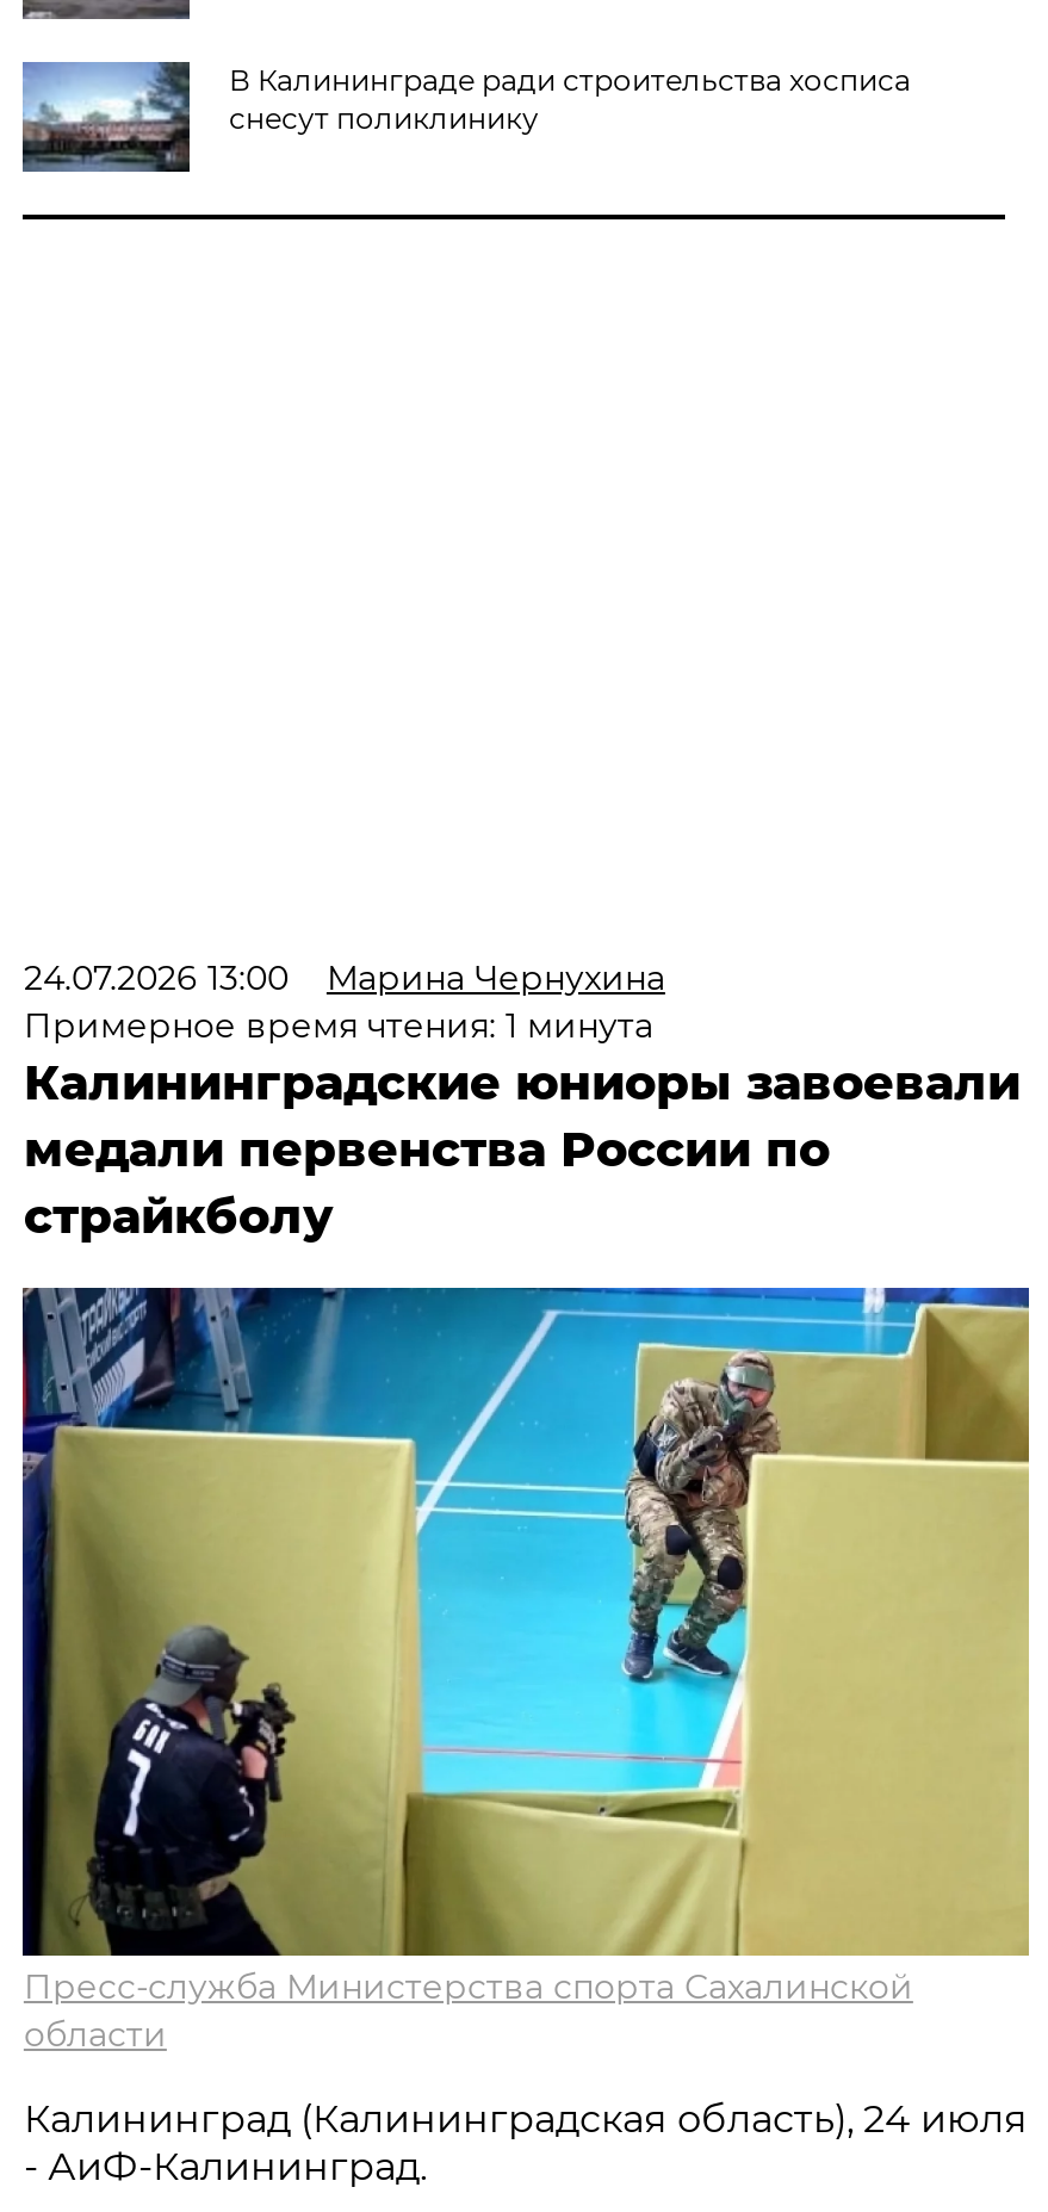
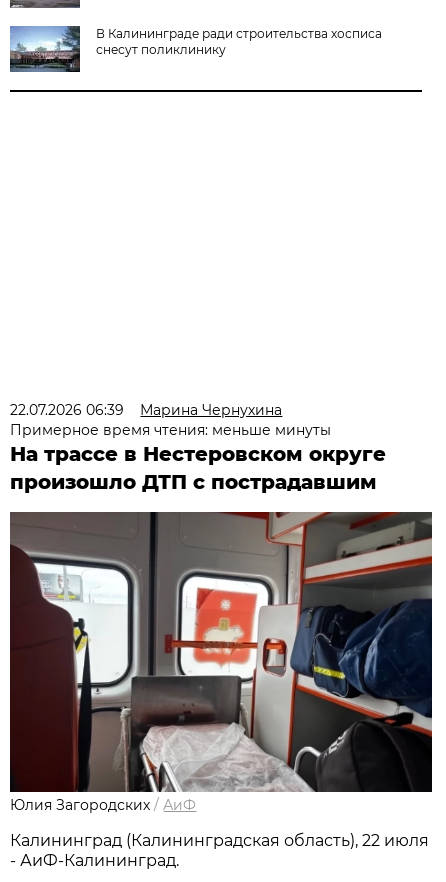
- 24.07.2026 13:00 Марина Чернухина
+ 22.07.2026 06:39 Марина Чернухина

- Примерное время чтения: 1 минута
- Калининградские юниоры завоевали
- медали первенства России по
- страйкболу
+ Примерное время чтения: меньше минуты
+ На трассе в Нестеровском округе
+ произошло ДТП с пострадавшим

- [image]
- Пресс-служба Министерства спорта Сахалинской
- области
+ [image]
+ Юлия Загородских / АиФ

- Калининград (Калининградская область), 24 июля
+ Калининград (Калининградская область), 22 июля
